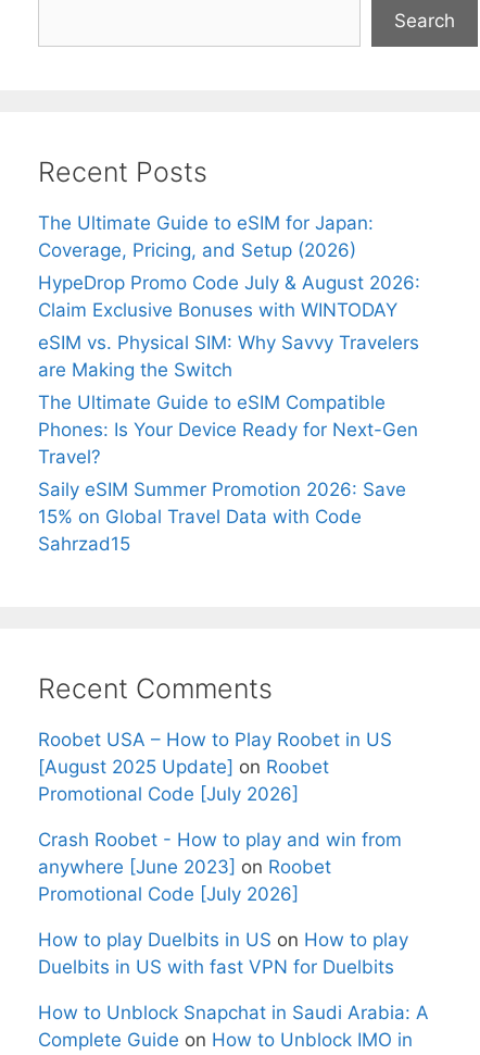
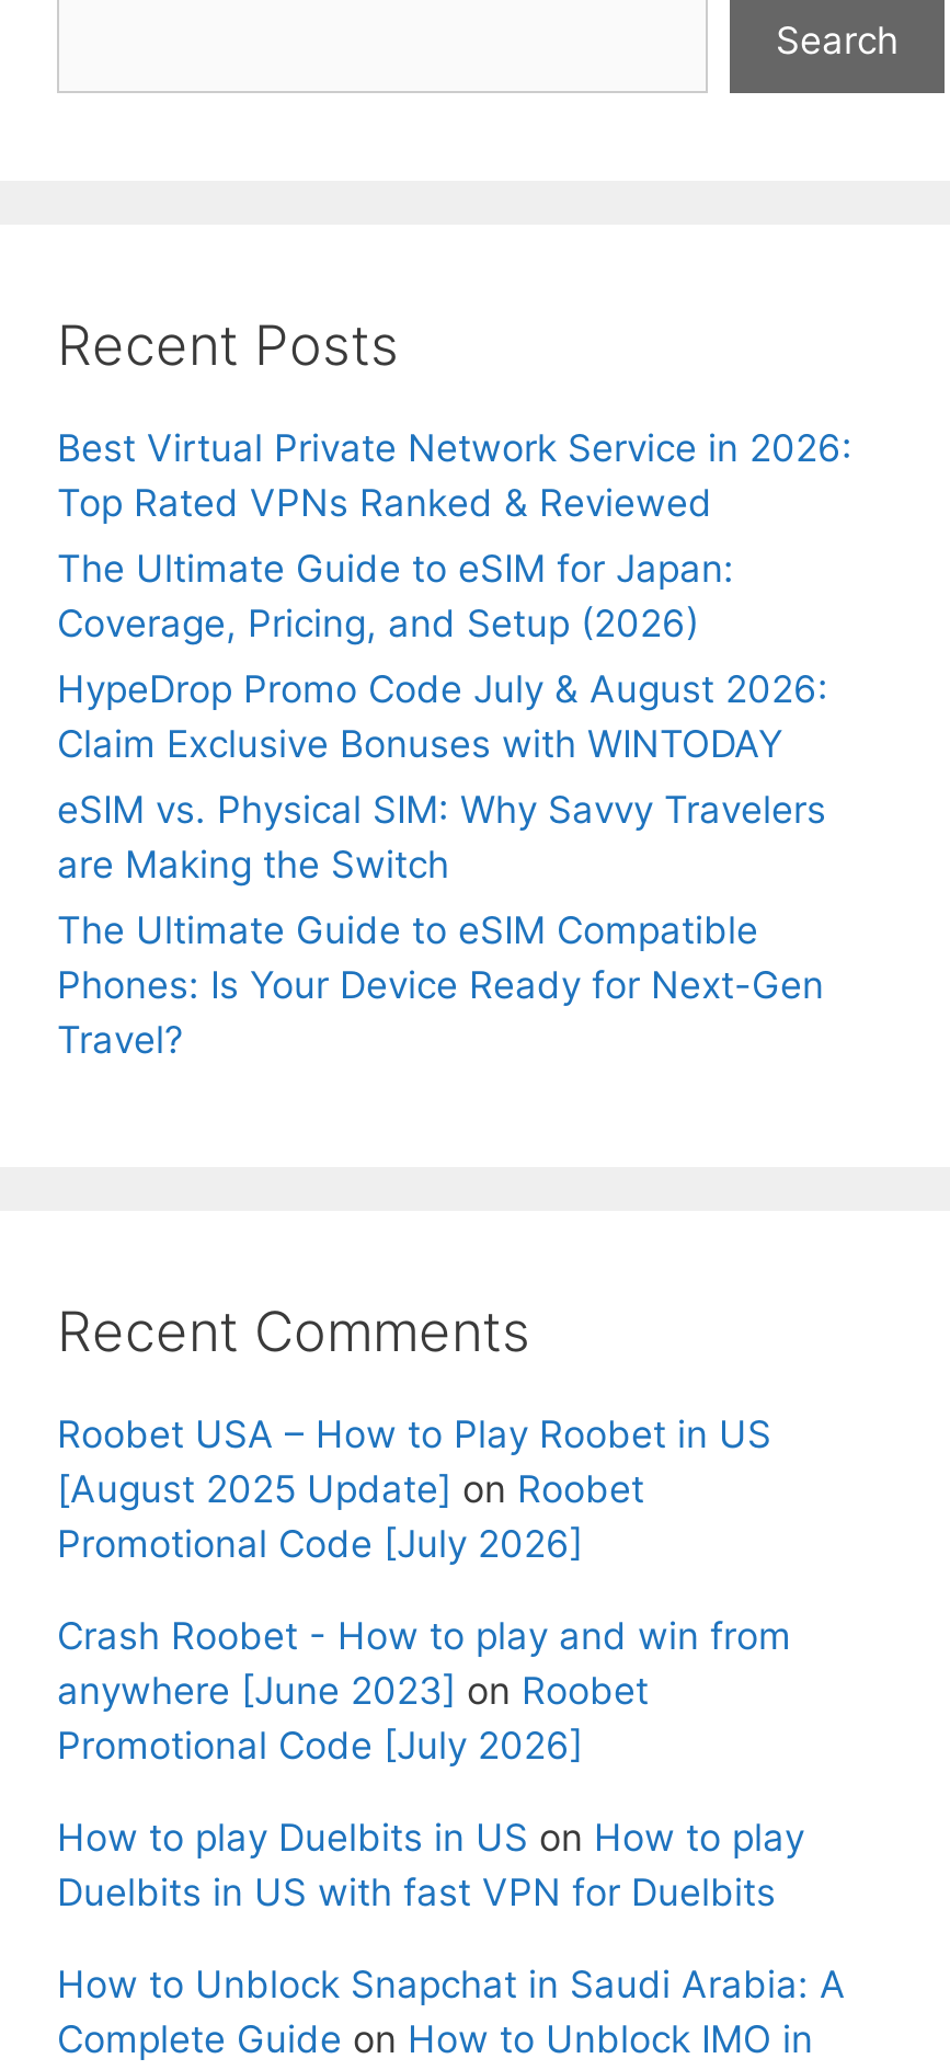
+ Best Virtual Private Network Service in 2026:
+ Top Rated VPNs Ranked & Reviewed

moved down: The Ultimate Guide to eSIM for Japan: | Coverage, Pricing, and Setup (2026) | HypeDrop Promo Code July & August 2026: | ... | Phones: Is Your Device Ready for Next-Gen | Travel?

- Saily eSIM Summer Promotion 2026: Save
- 15% on Global Travel Data with Code
- Sahrzad15
